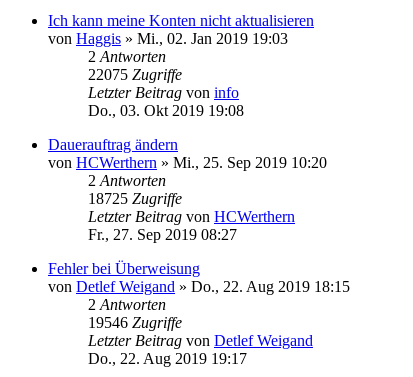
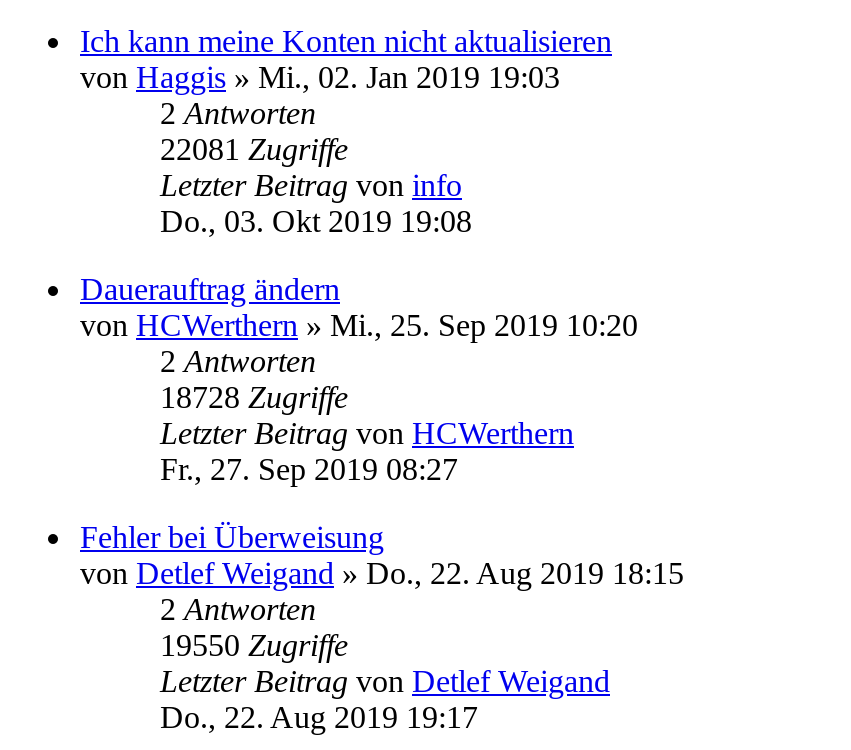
- 22075 Zugriffe
+ 22081 Zugriffe

- 18725 Zugriffe
+ 18728 Zugriffe

- 19546 Zugriffe
+ 19550 Zugriffe
